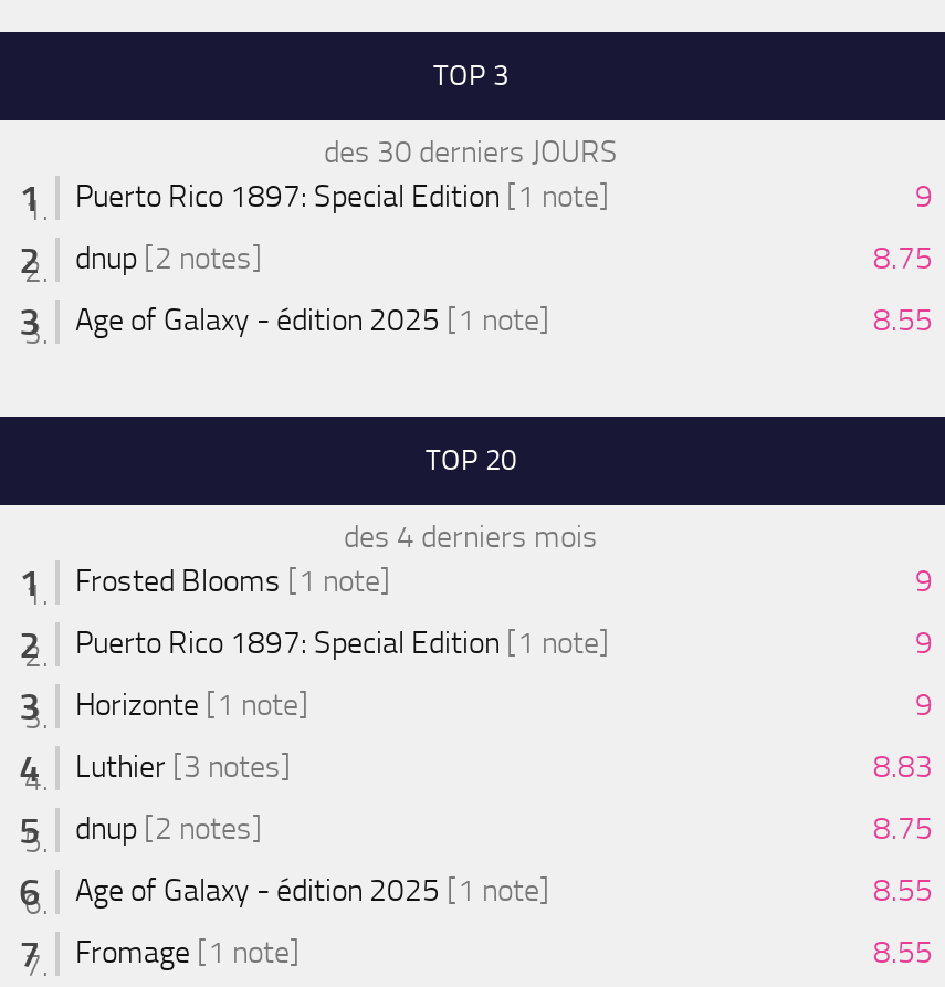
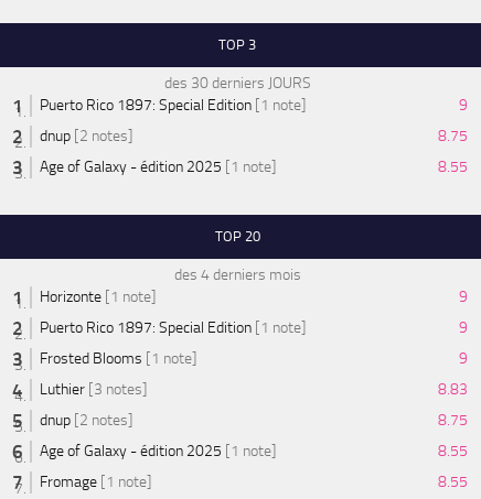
moved down: Frosted Blooms [1 note]

moved up: Horizonte [1 note]
